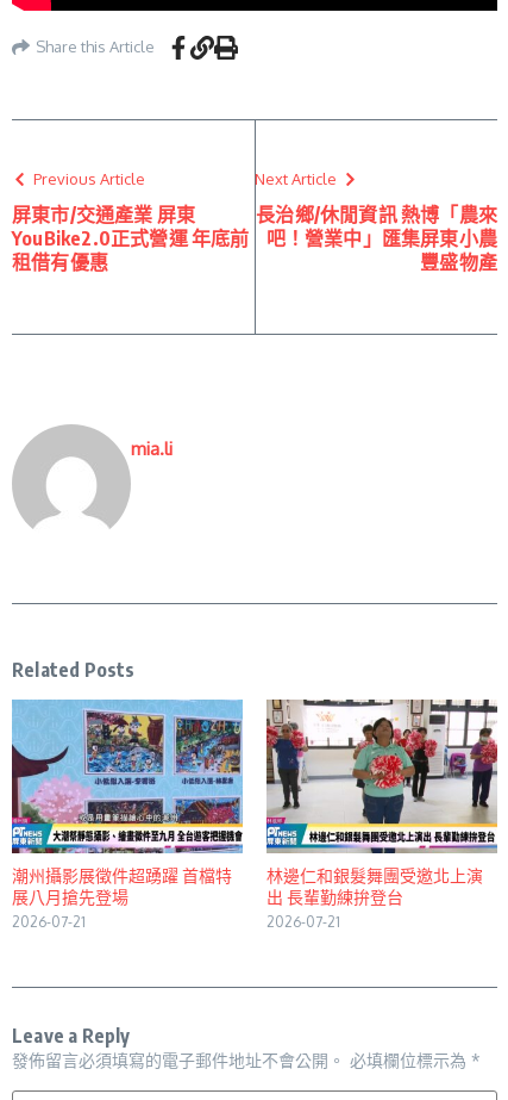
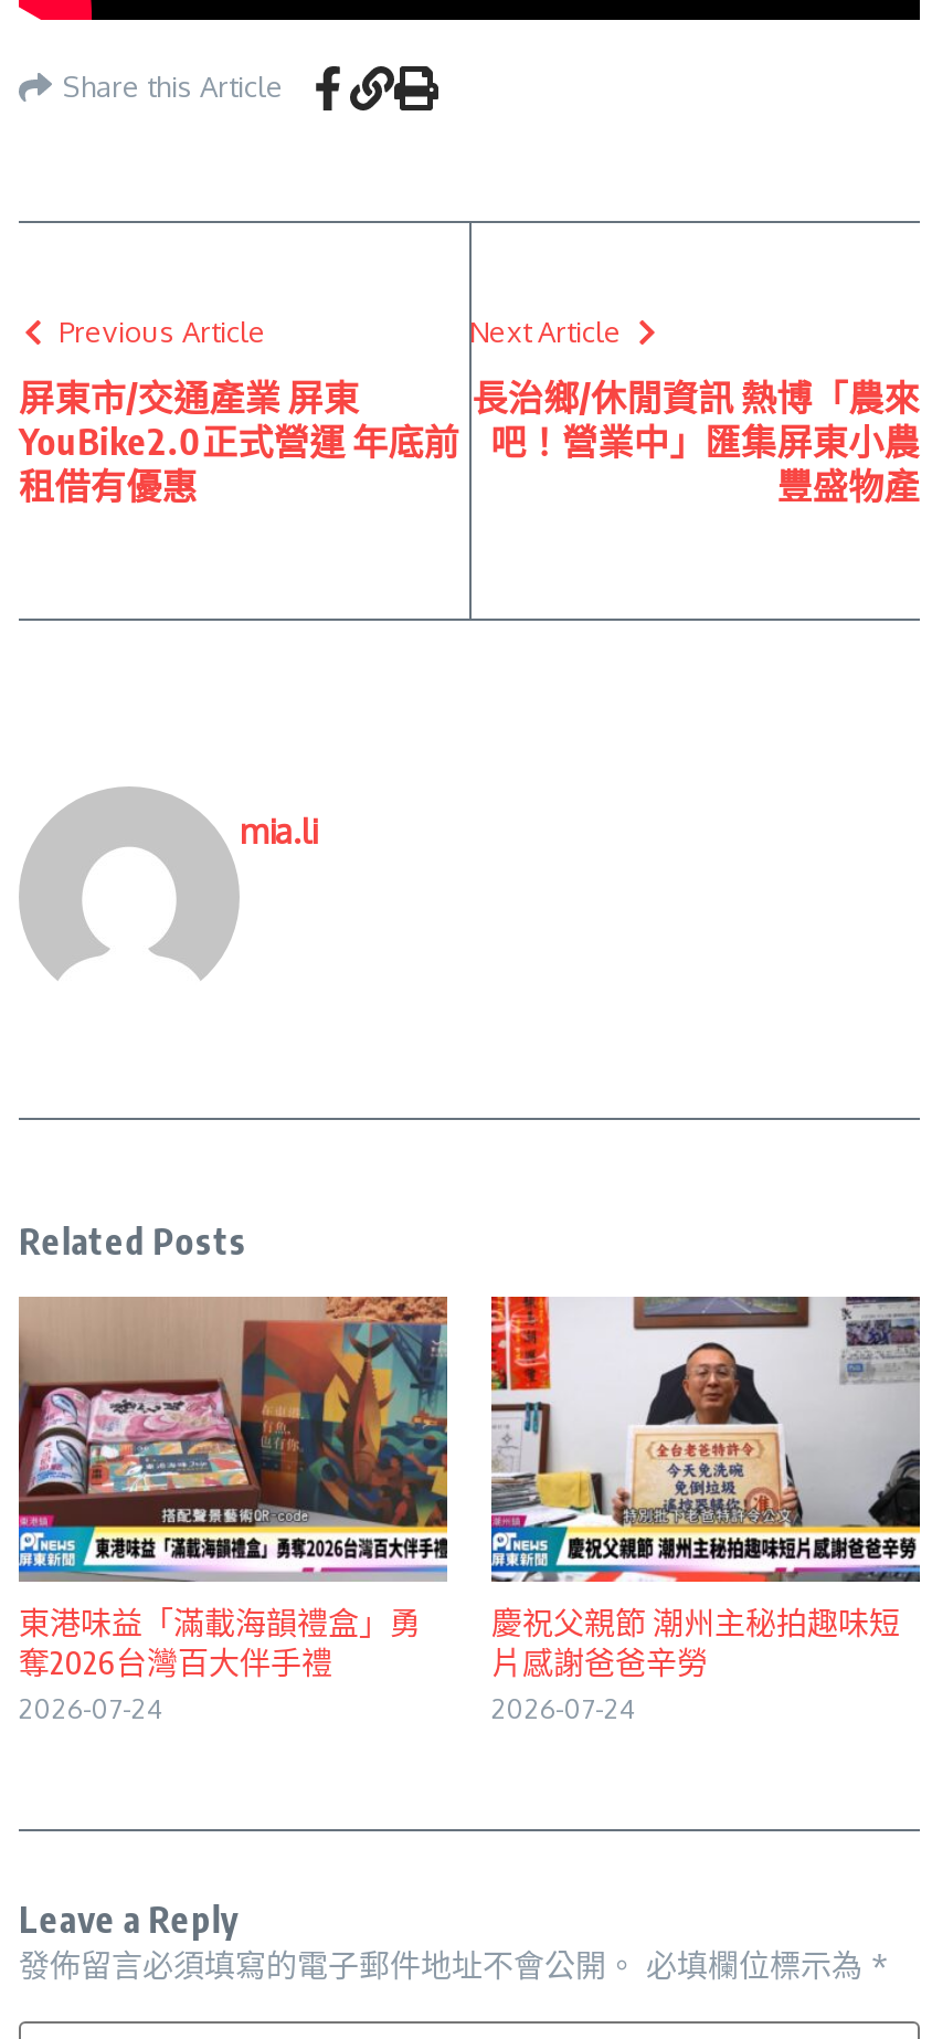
- [image]
- 潮州攝影展徵件超踴躍 首檔特
- 展八月搶先登場
- 2026-07-21
+ [image]
+ 東港味益「滿載海韻禮盒」勇
+ 奪2026台灣百大伴手禮
+ 2026-07-24

- [image]
- 林邊仁和銀髮舞團受邀北上演
- 出 長輩勤練拚登台
- 2026-07-21
+ [image]
+ 慶祝父親節 潮州主秘拍趣味短
+ 片感謝爸爸辛勞
+ 2026-07-24
